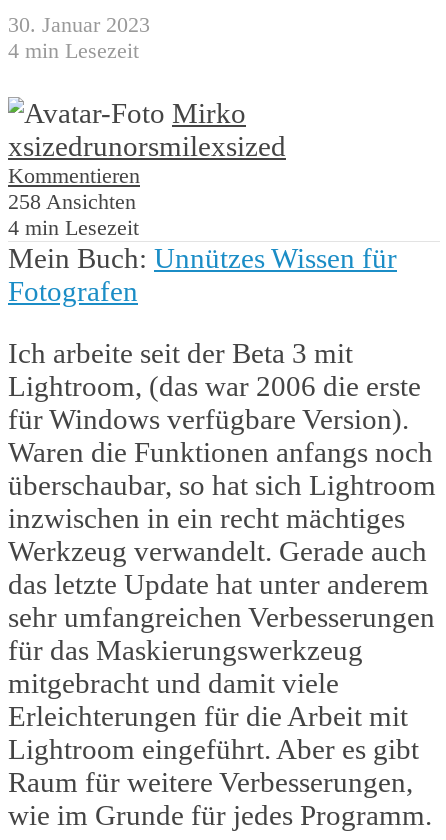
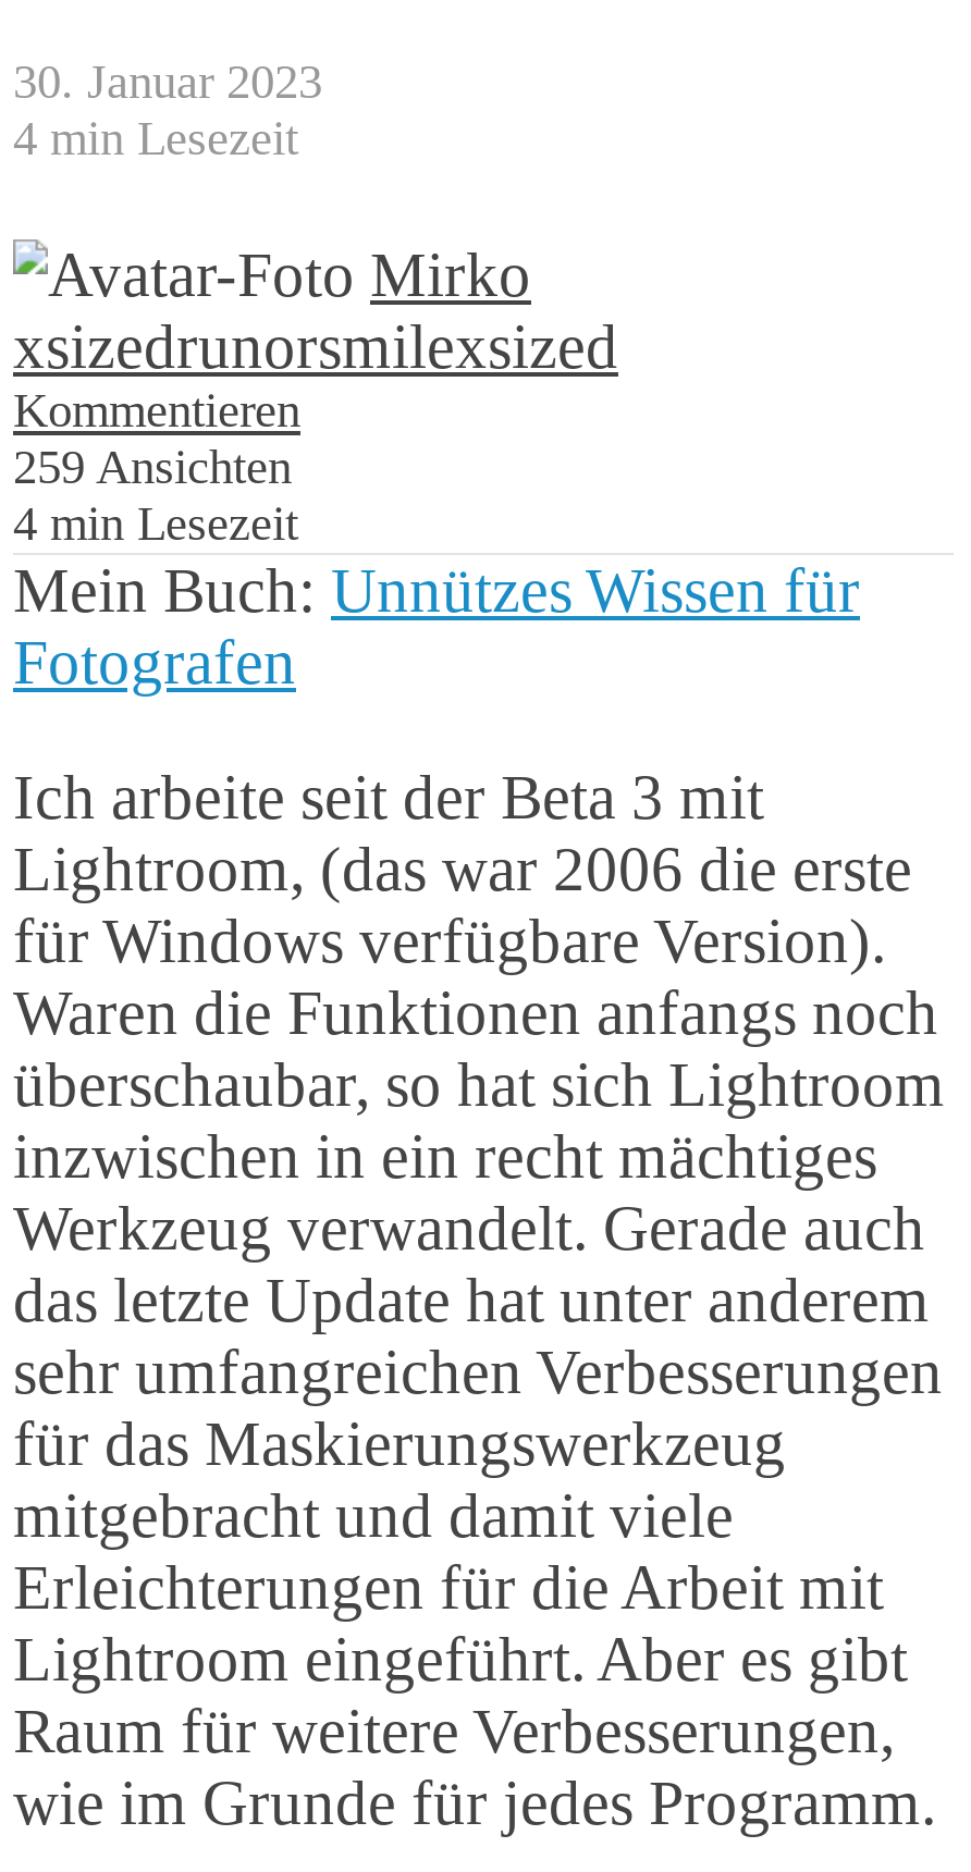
- 258 Ansichten
+ 259 Ansichten
